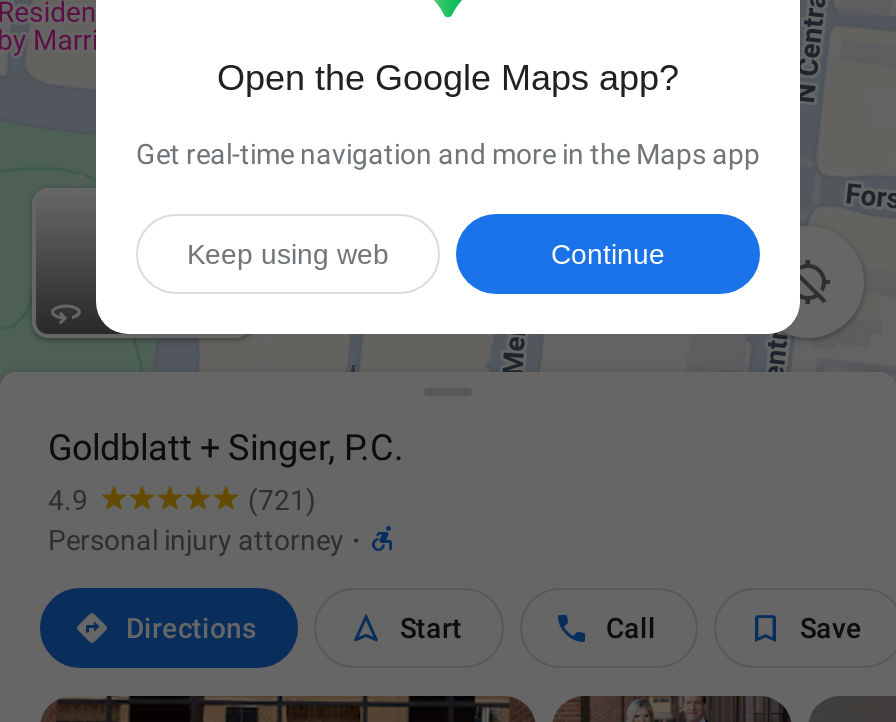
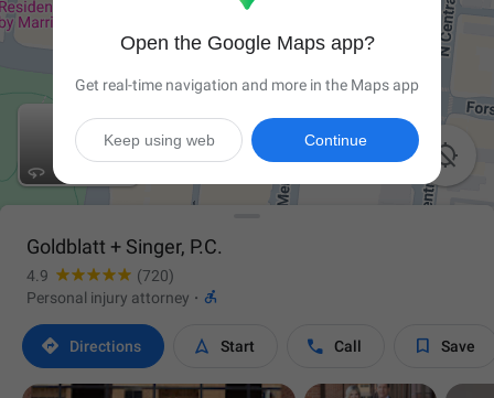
- (721)
+ (720)
